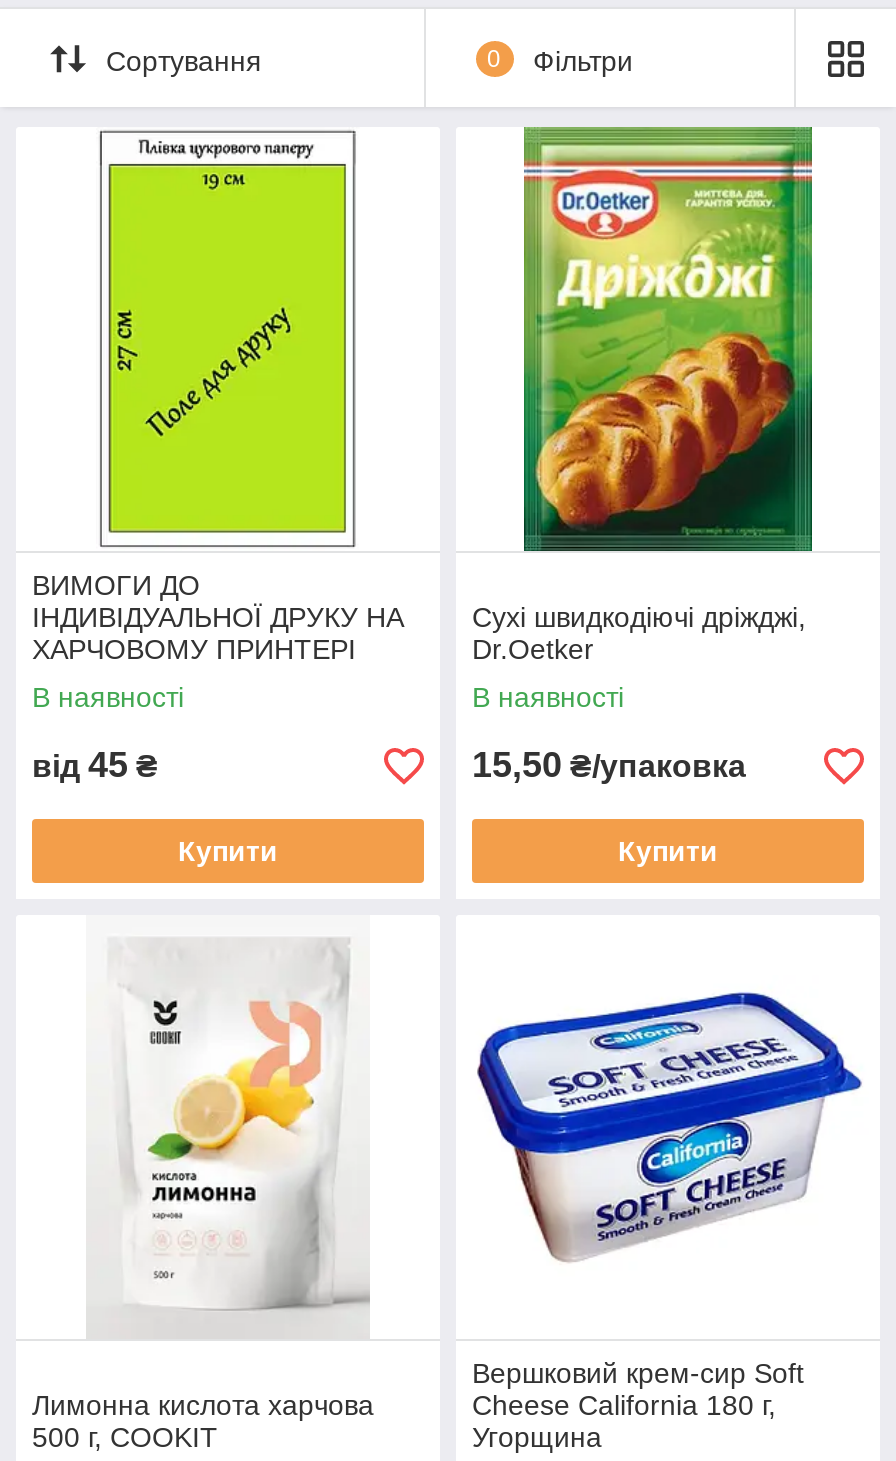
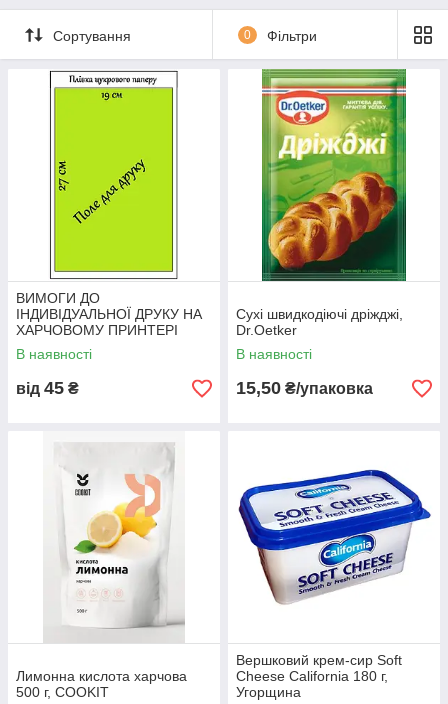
- Купити

- Купити
